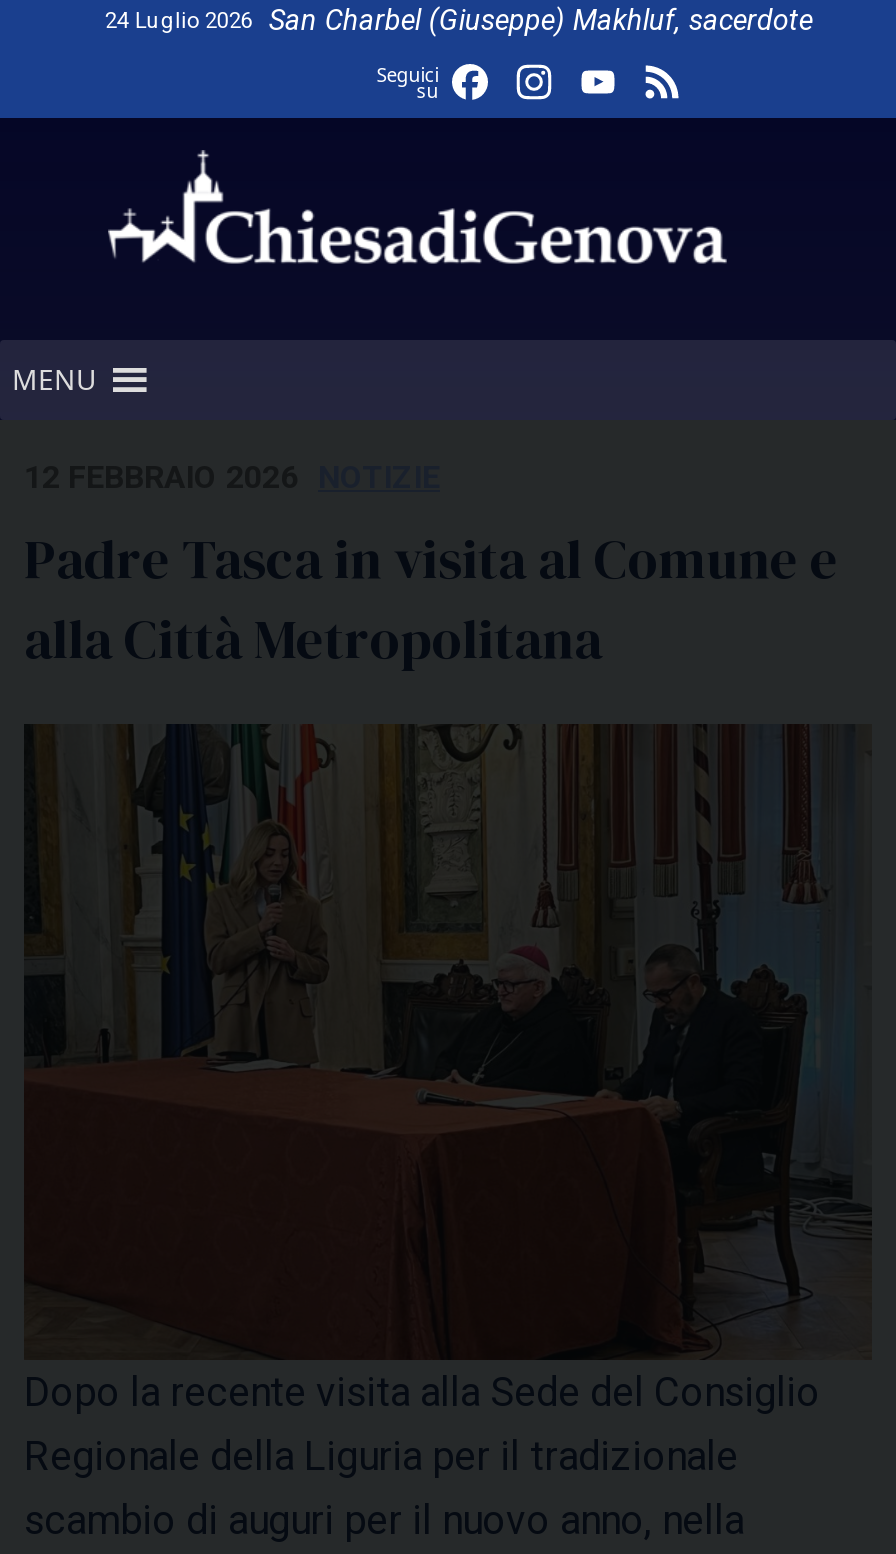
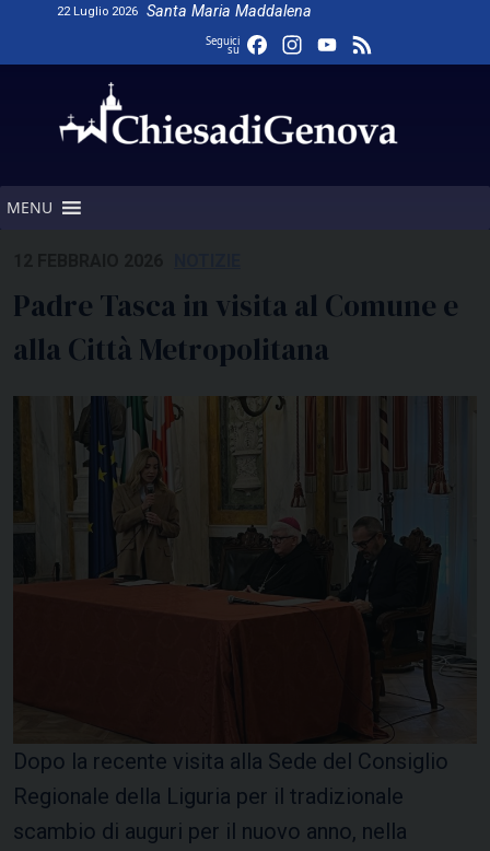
- 24 Luglio 2026
- San Charbel (Giuseppe) Makhluf, sacerdote
+ 22 Luglio 2026
+ Santa Maria Maddalena
